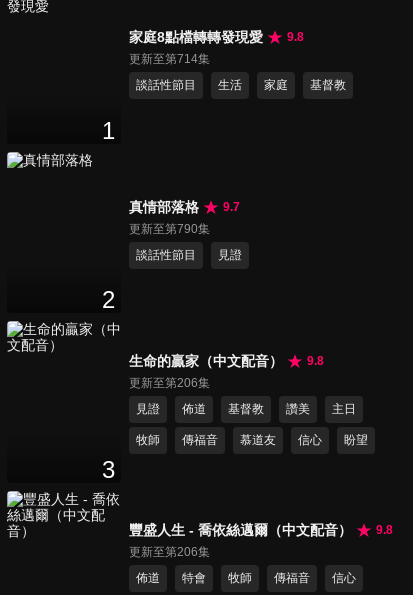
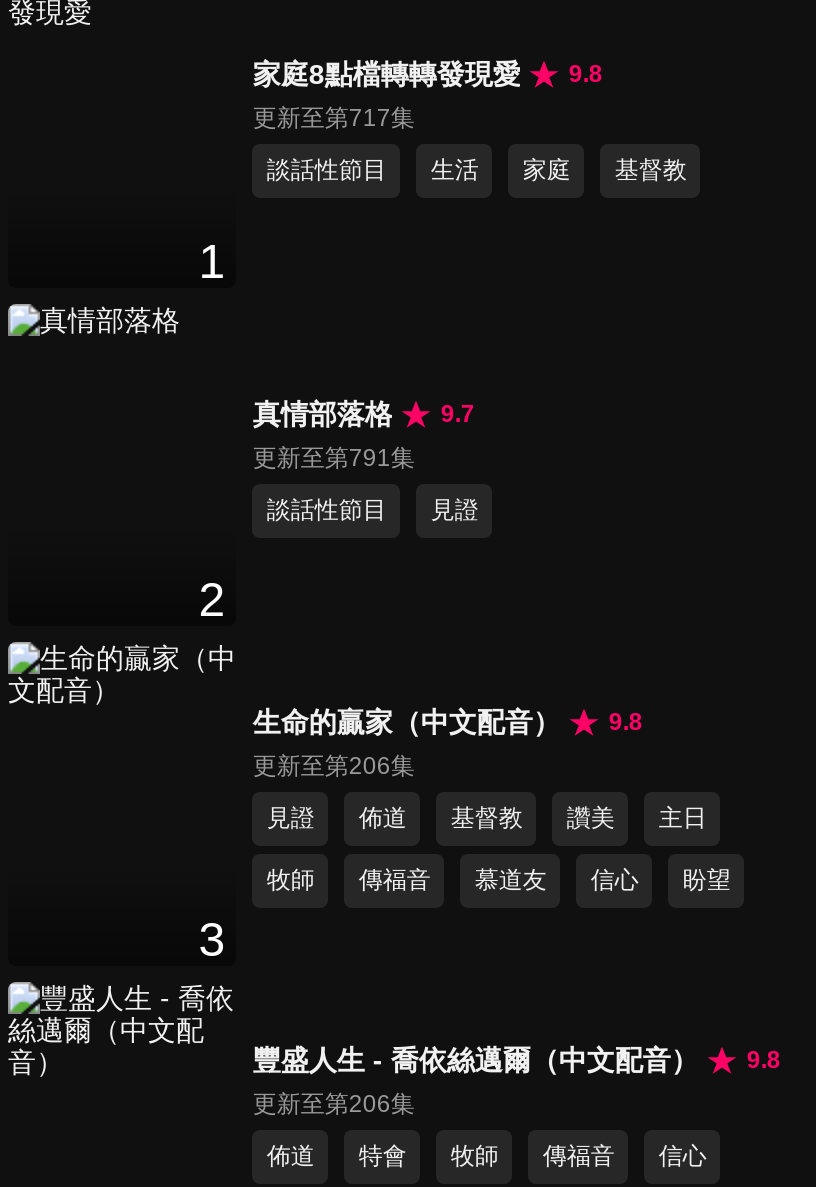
- 更新至第714集
+ 更新至第717集

- 更新至第790集
+ 更新至第791集
